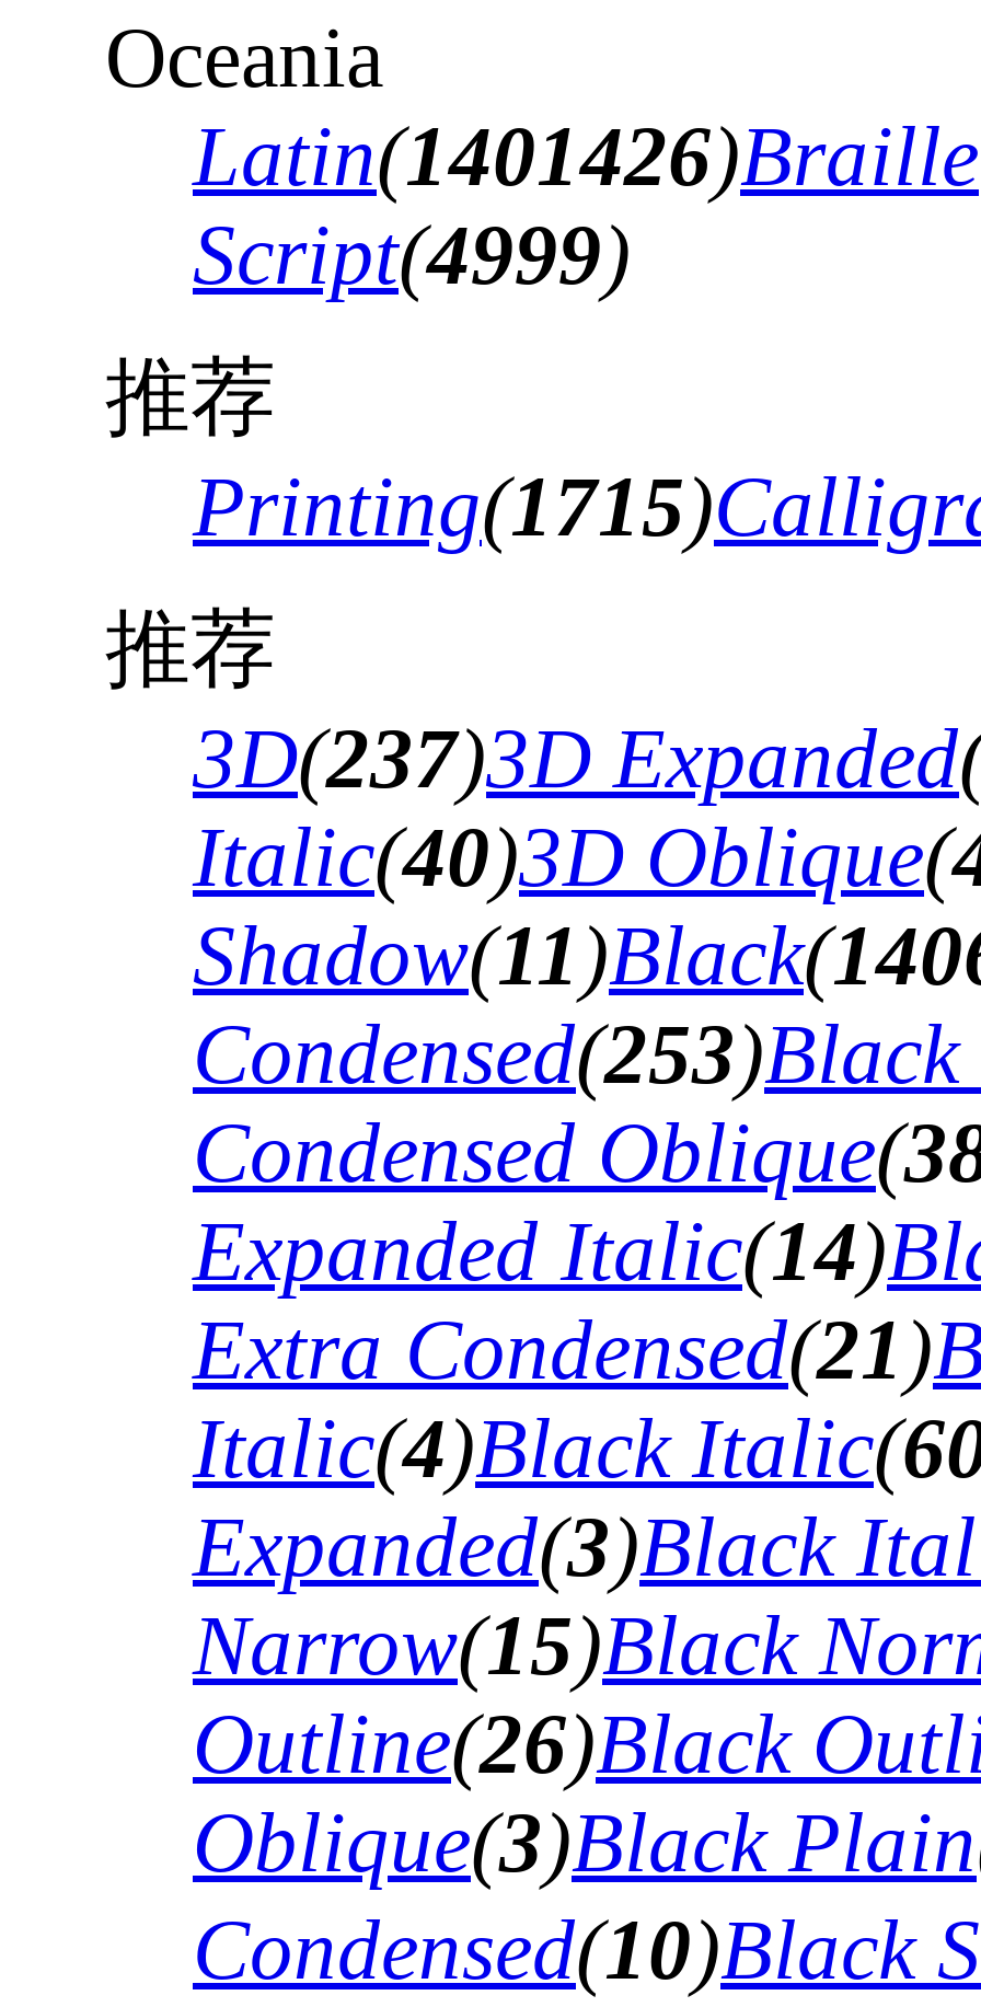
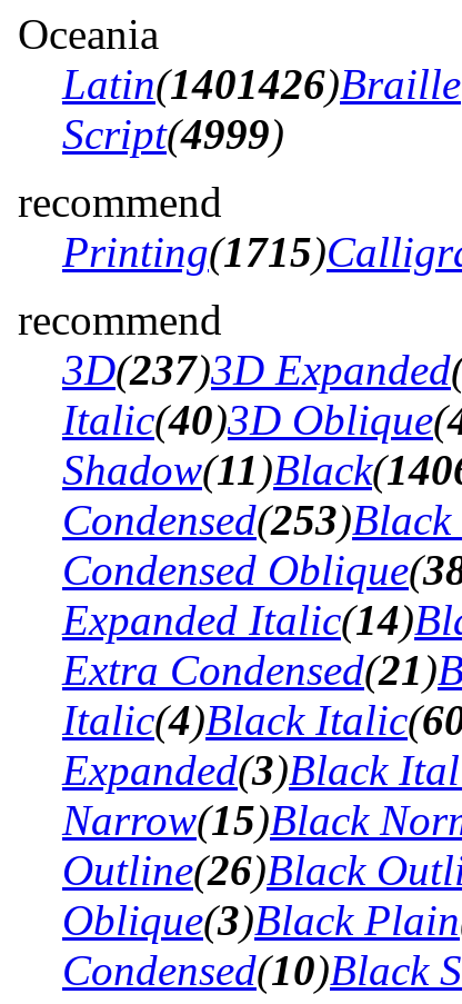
- 推荐
+ recommend

- 推荐
+ recommend
